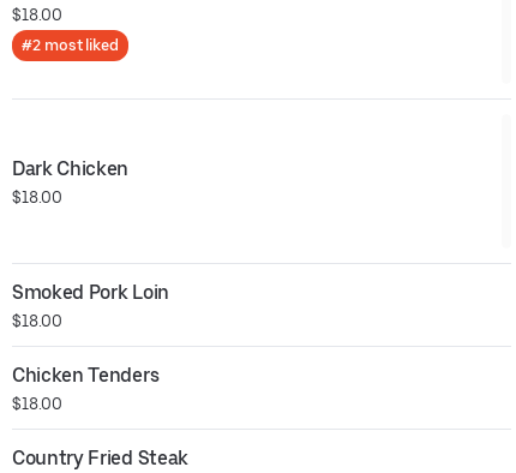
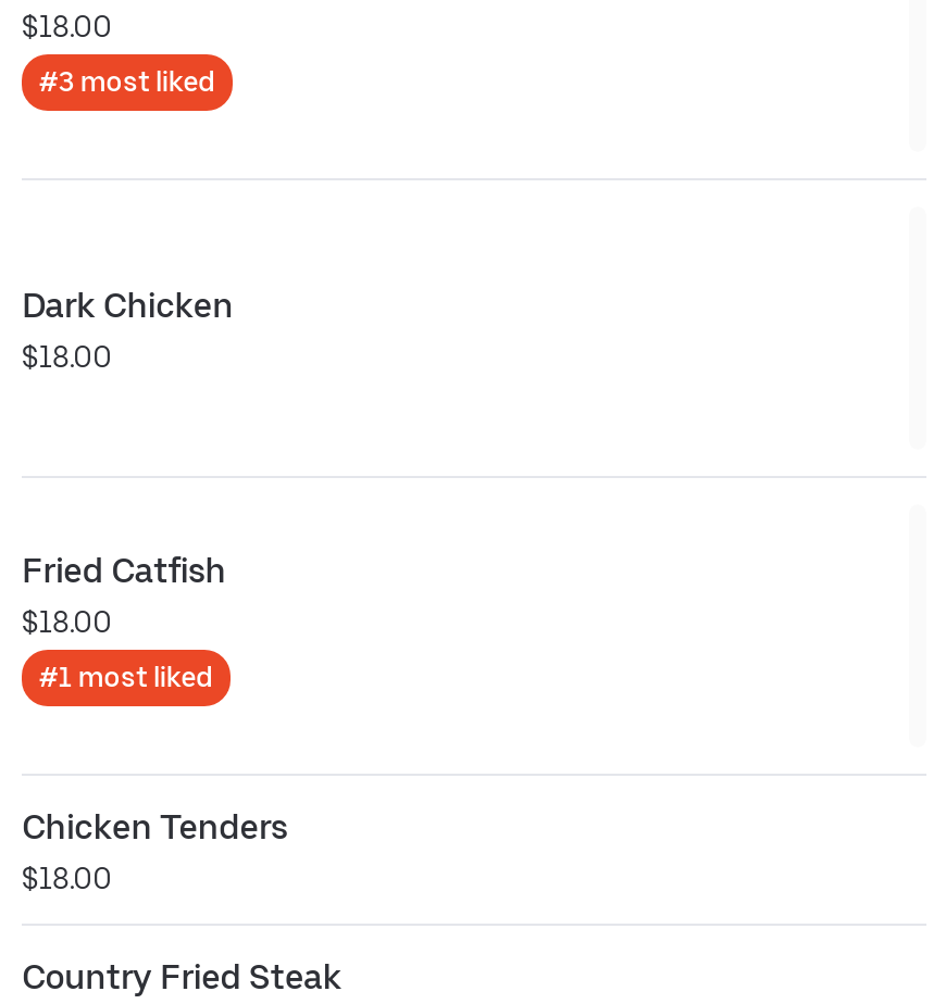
- #2 most liked
+ #3 most liked

- Smoked Pork Loin
+ Fried Catfish

+ #1 most liked
